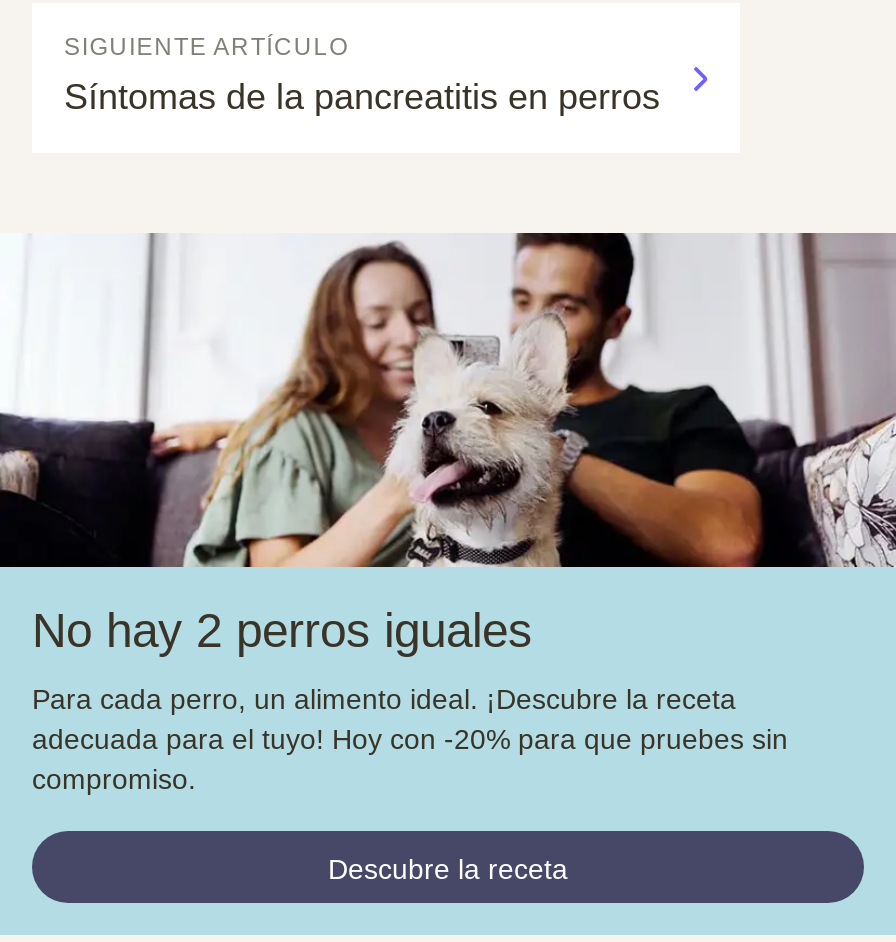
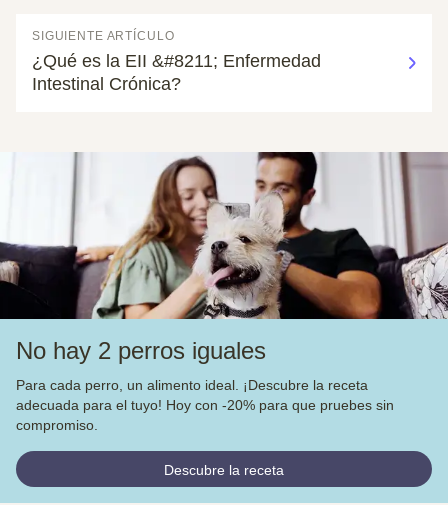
- Síntomas de la pancreatitis en perros
+ ¿Qué es la EII &#8211; Enfermedad
+ Intestinal Crónica?
